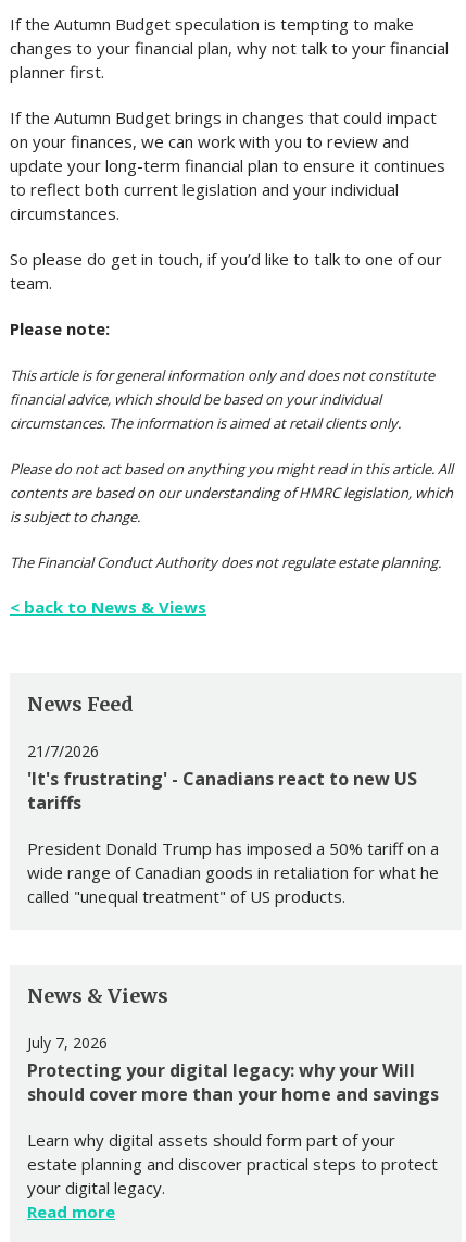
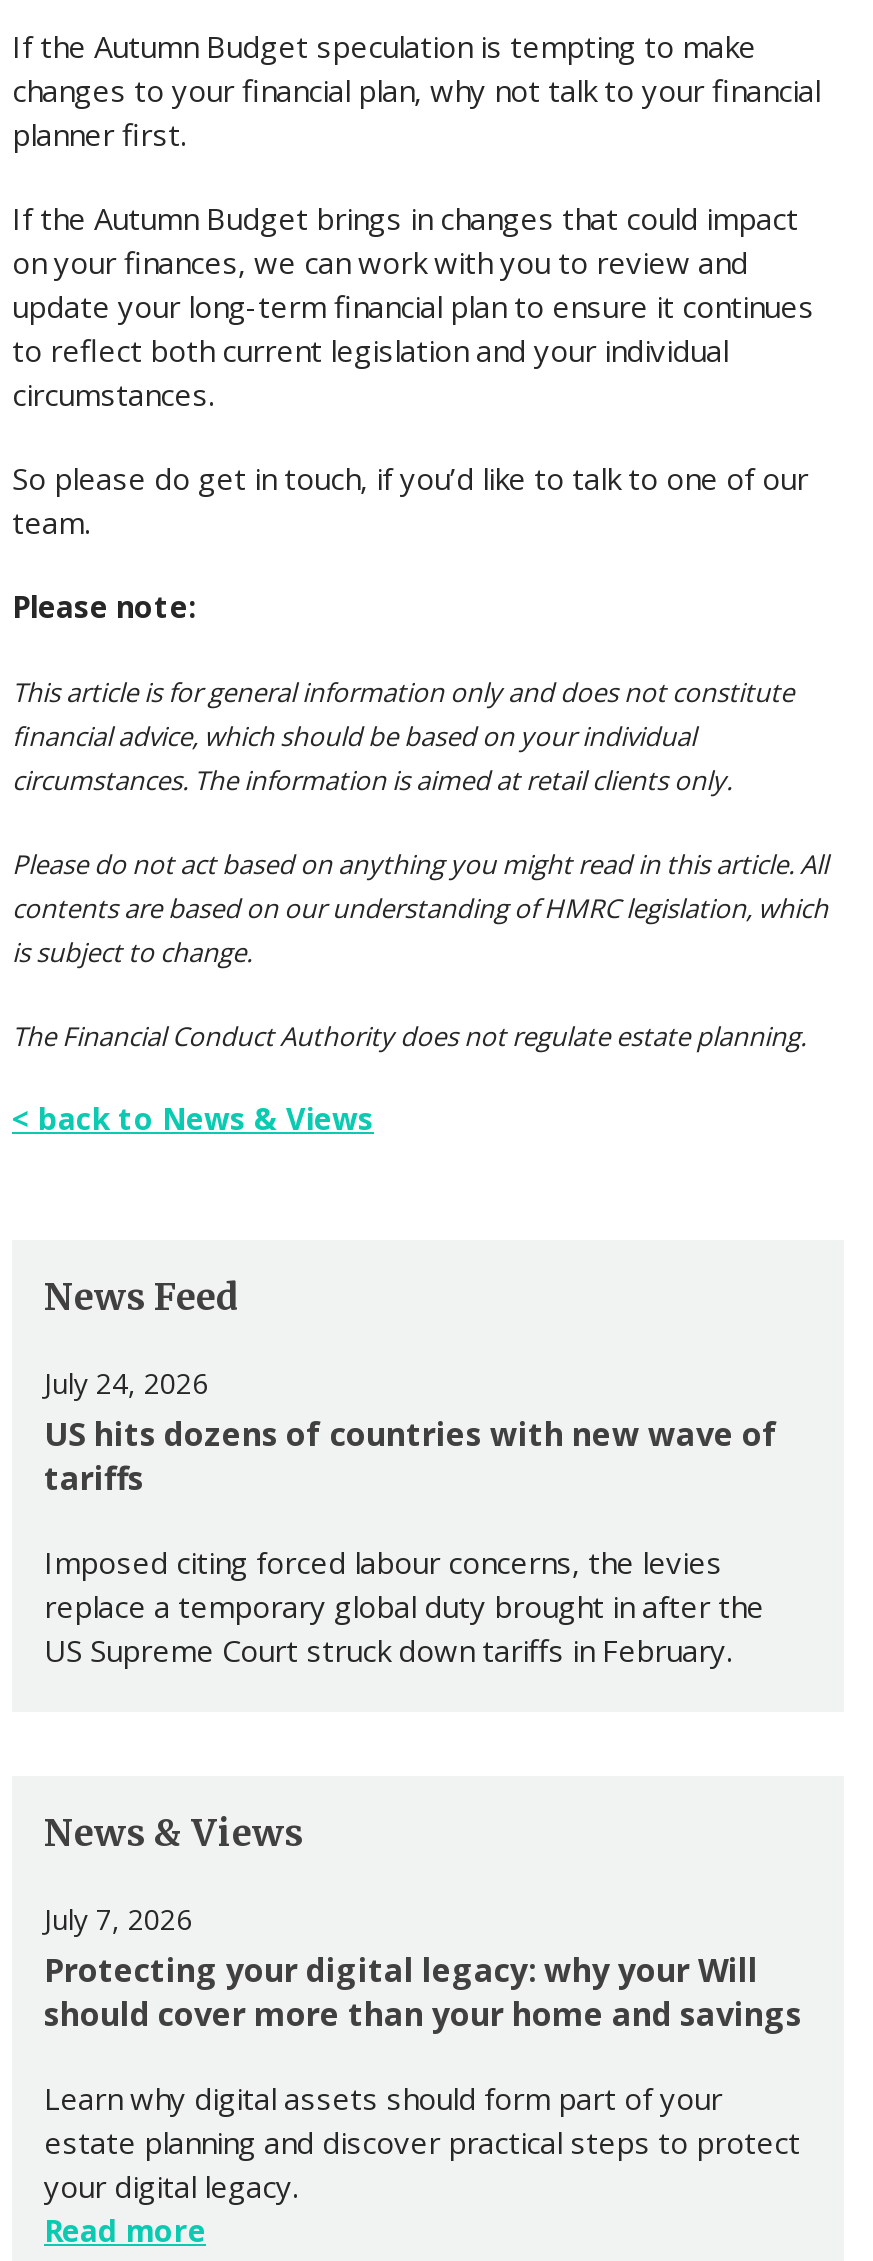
- 21/7/2026
- 'It's frustrating' - Canadians react to new US
+ July 24, 2026
+ US hits dozens of countries with new wave of

- President Donald Trump has imposed a 50% tariff on a
- wide range of Canadian goods in retaliation for what he
- called "unequal treatment" of US products.
+ Imposed citing forced labour concerns, the levies
+ replace a temporary global duty brought in after the
+ US Supreme Court struck down tariffs in February.
